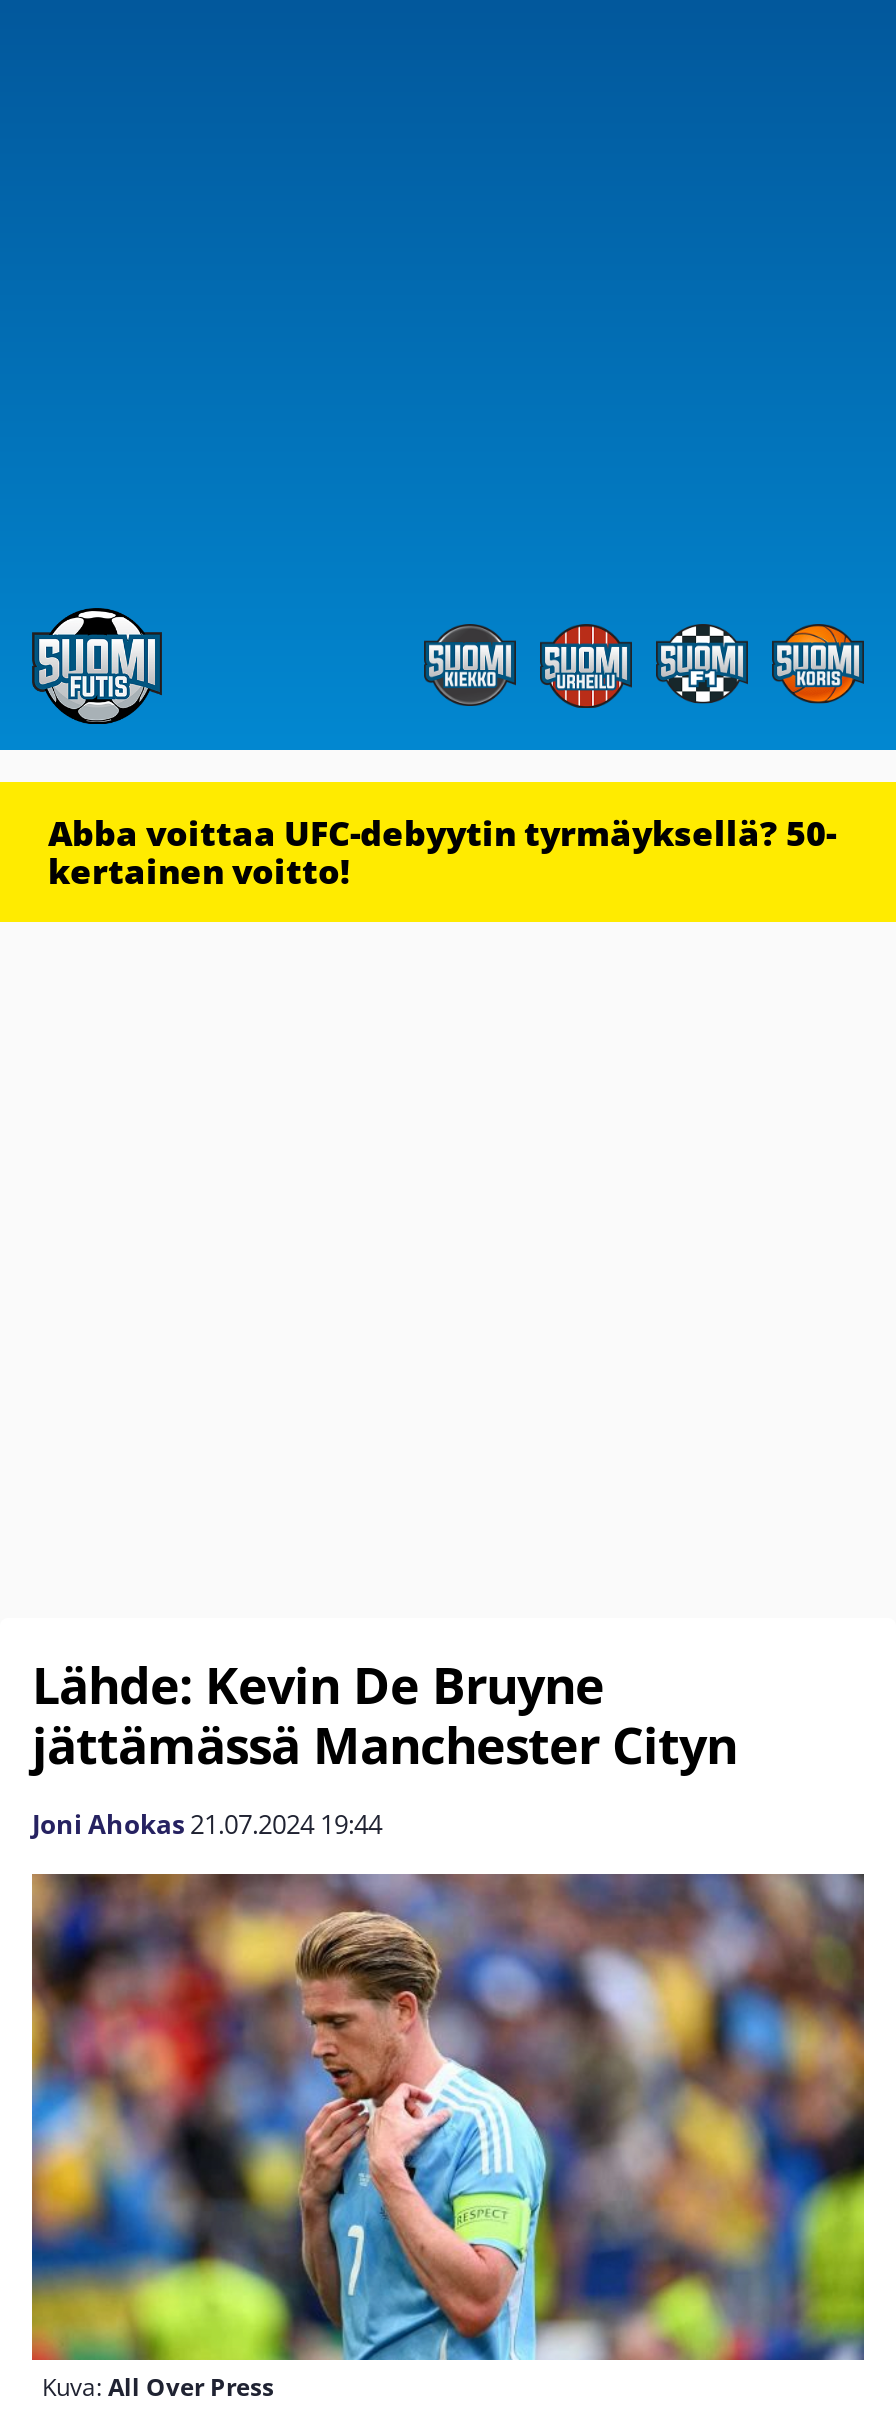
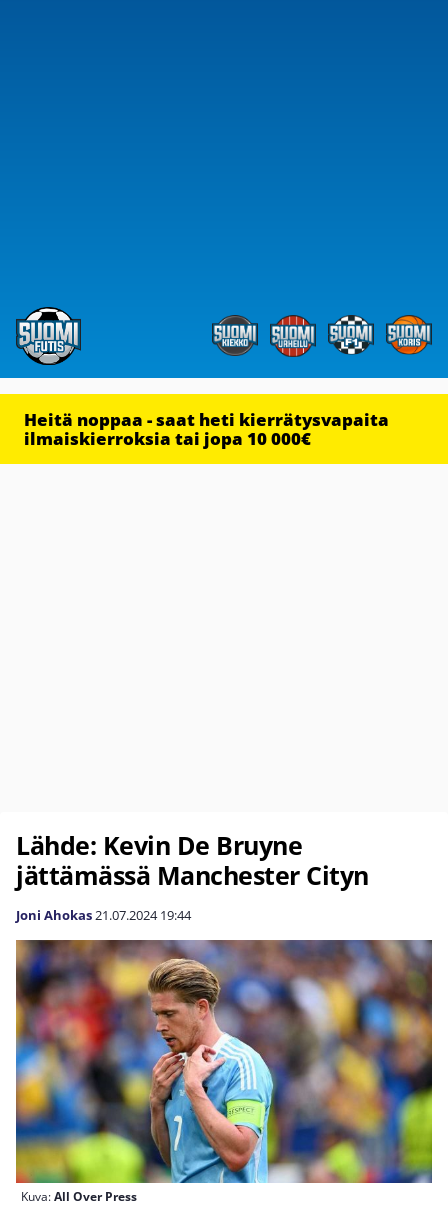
- Abba voittaa UFC-debyytin tyrmäyksellä? 50-
- kertainen voitto!
+ Heitä noppaa - saat heti kierrätysvapaita
+ ilmaiskierroksia tai jopa 10 000€
